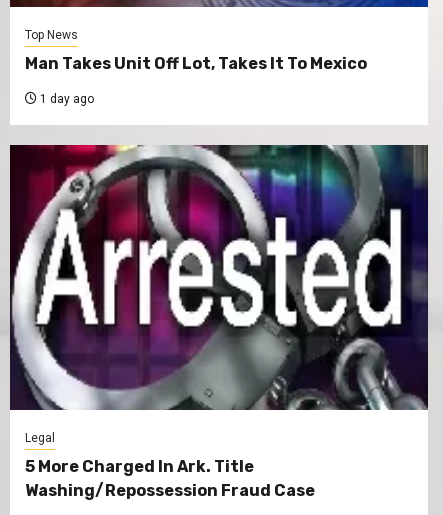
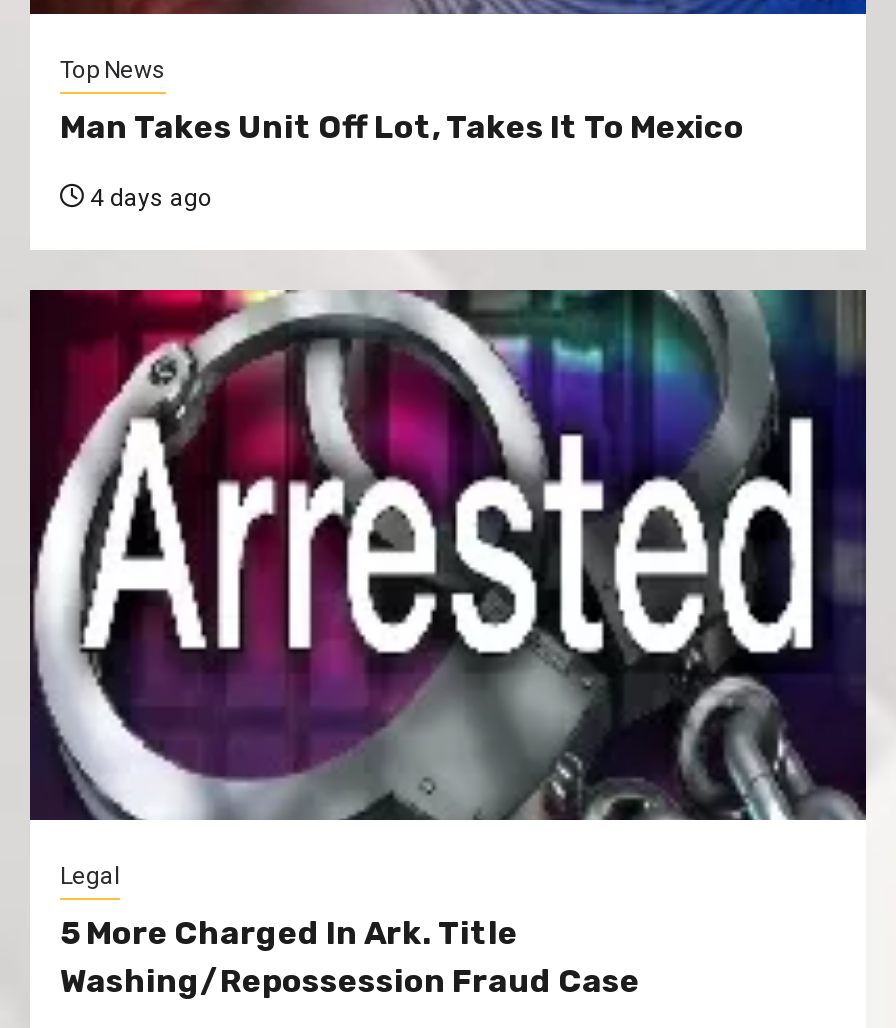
- 1 day ago
+ 4 days ago
